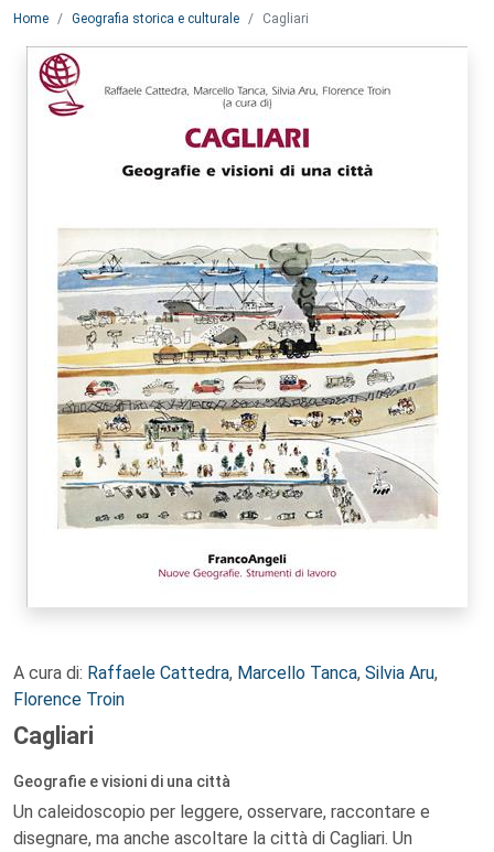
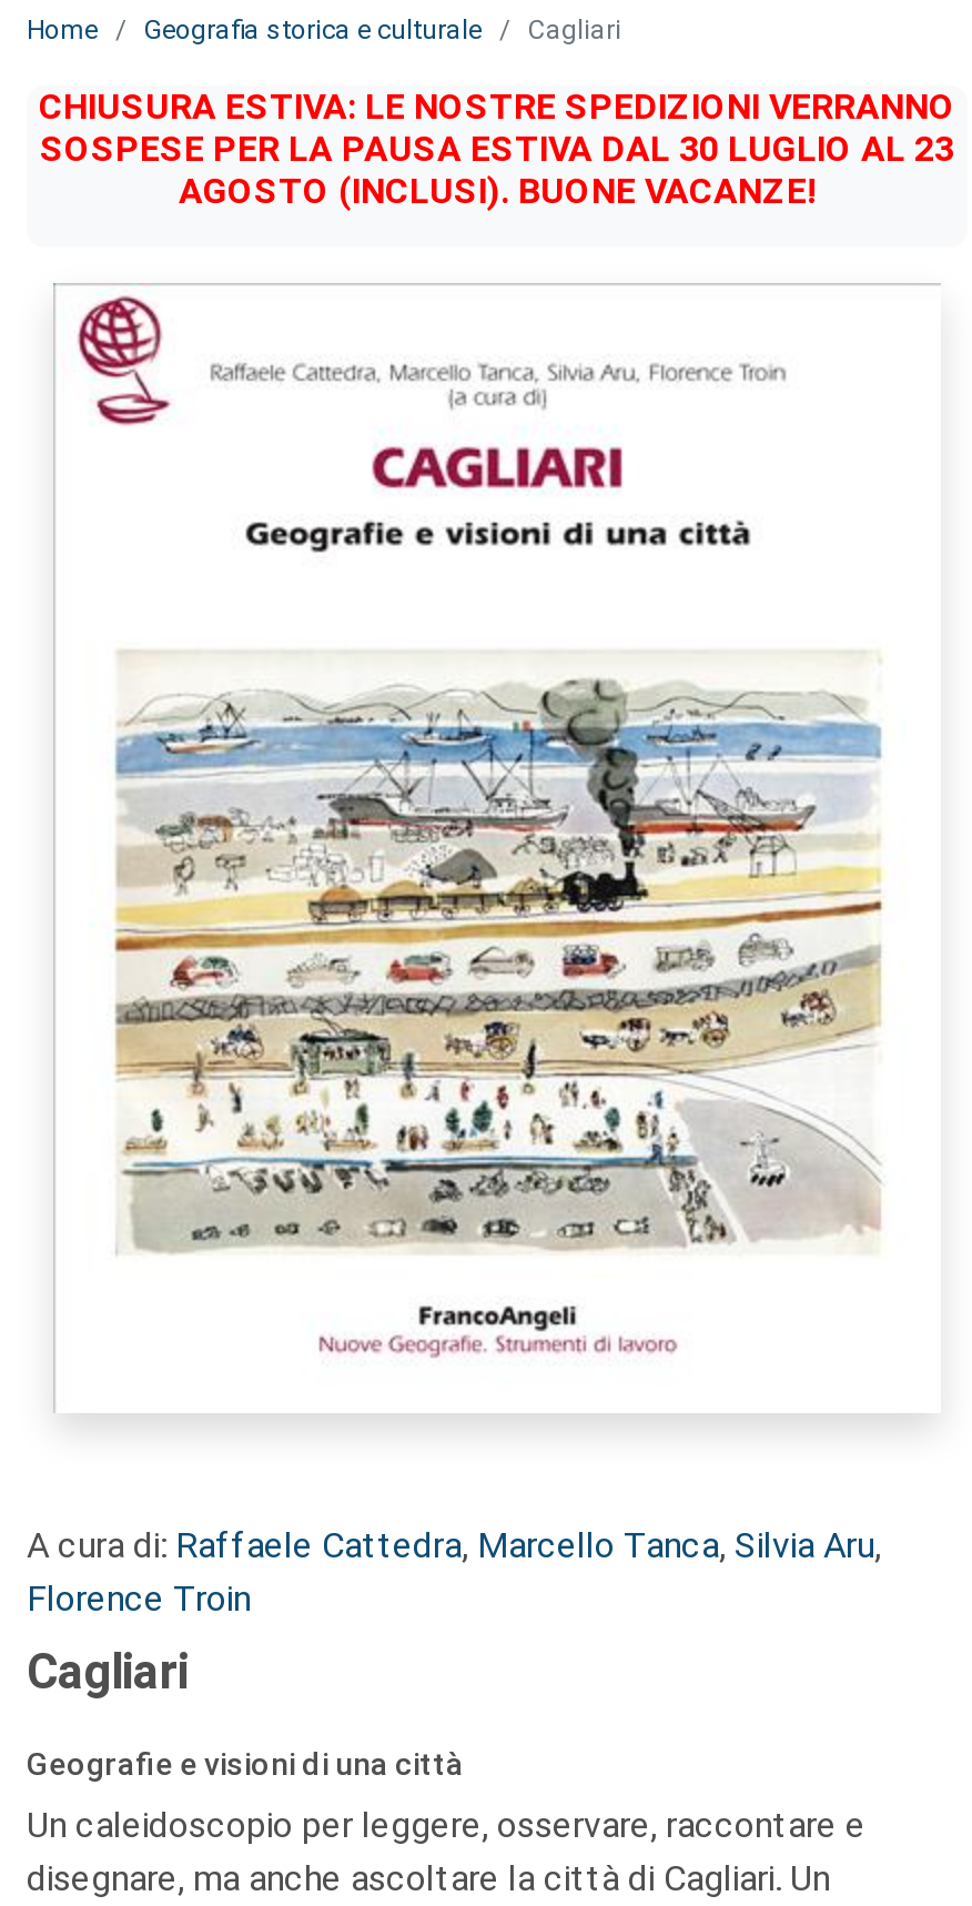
+ CHIUSURA ESTIVA: LE NOSTRE SPEDIZIONI VERRANNO
+ SOSPESE PER LA PAUSA ESTIVA DAL 30 LUGLIO AL 23
+ AGOSTO (INCLUSI). BUONE VACANZE!
